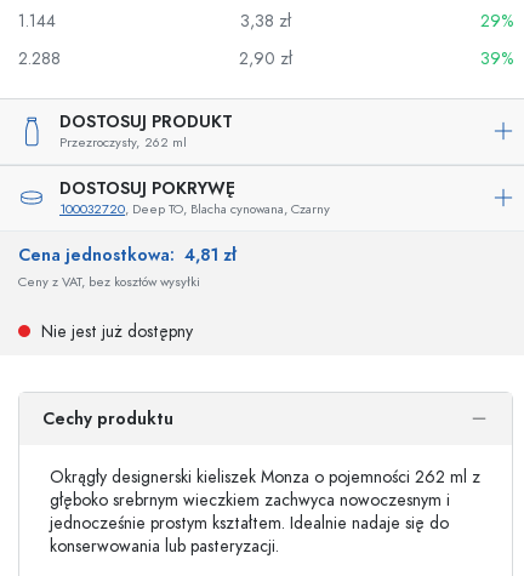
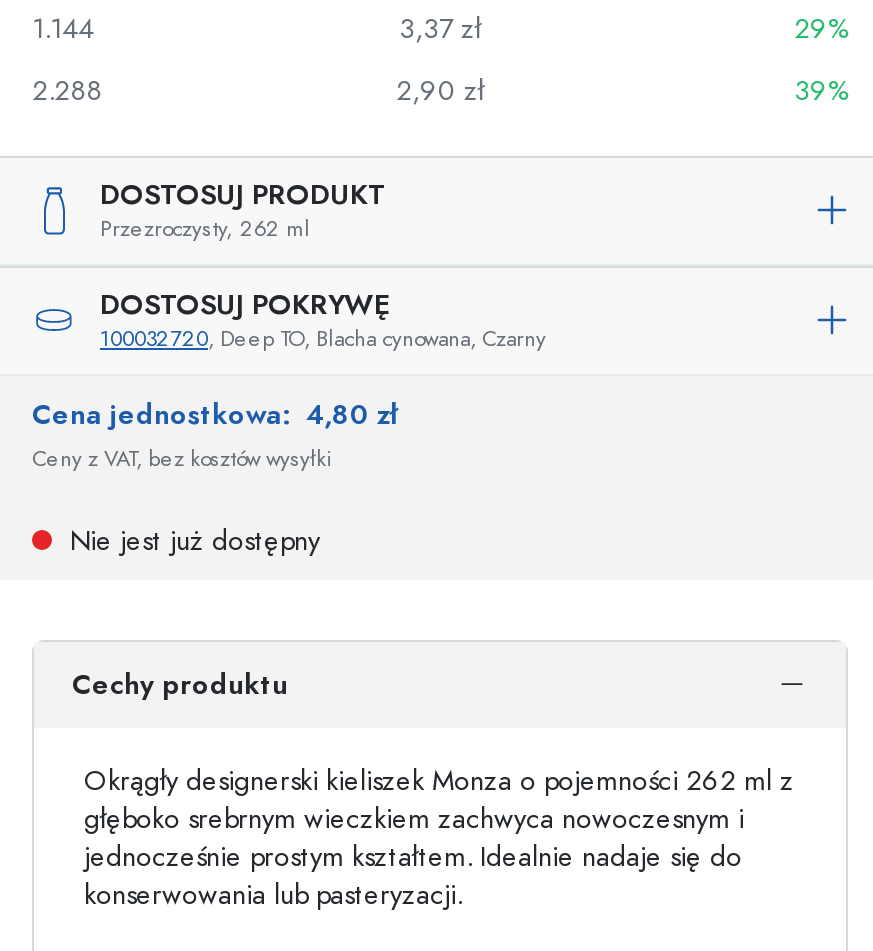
- 3,38 zł
+ 3,37 zł

- Cena jednostkowa: 4,81 zł
+ Cena jednostkowa: 4,80 zł
